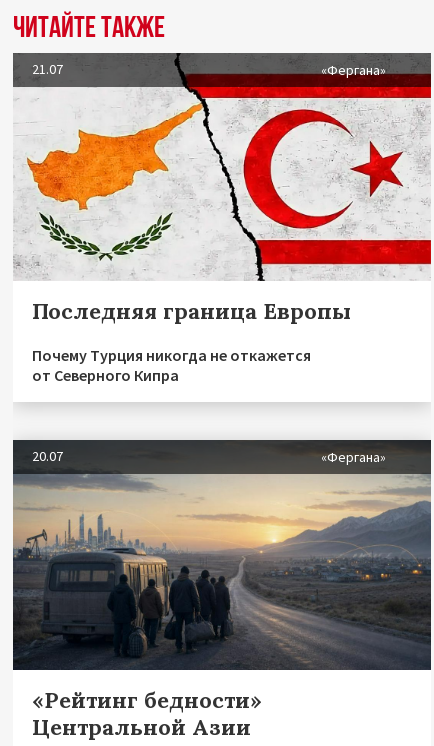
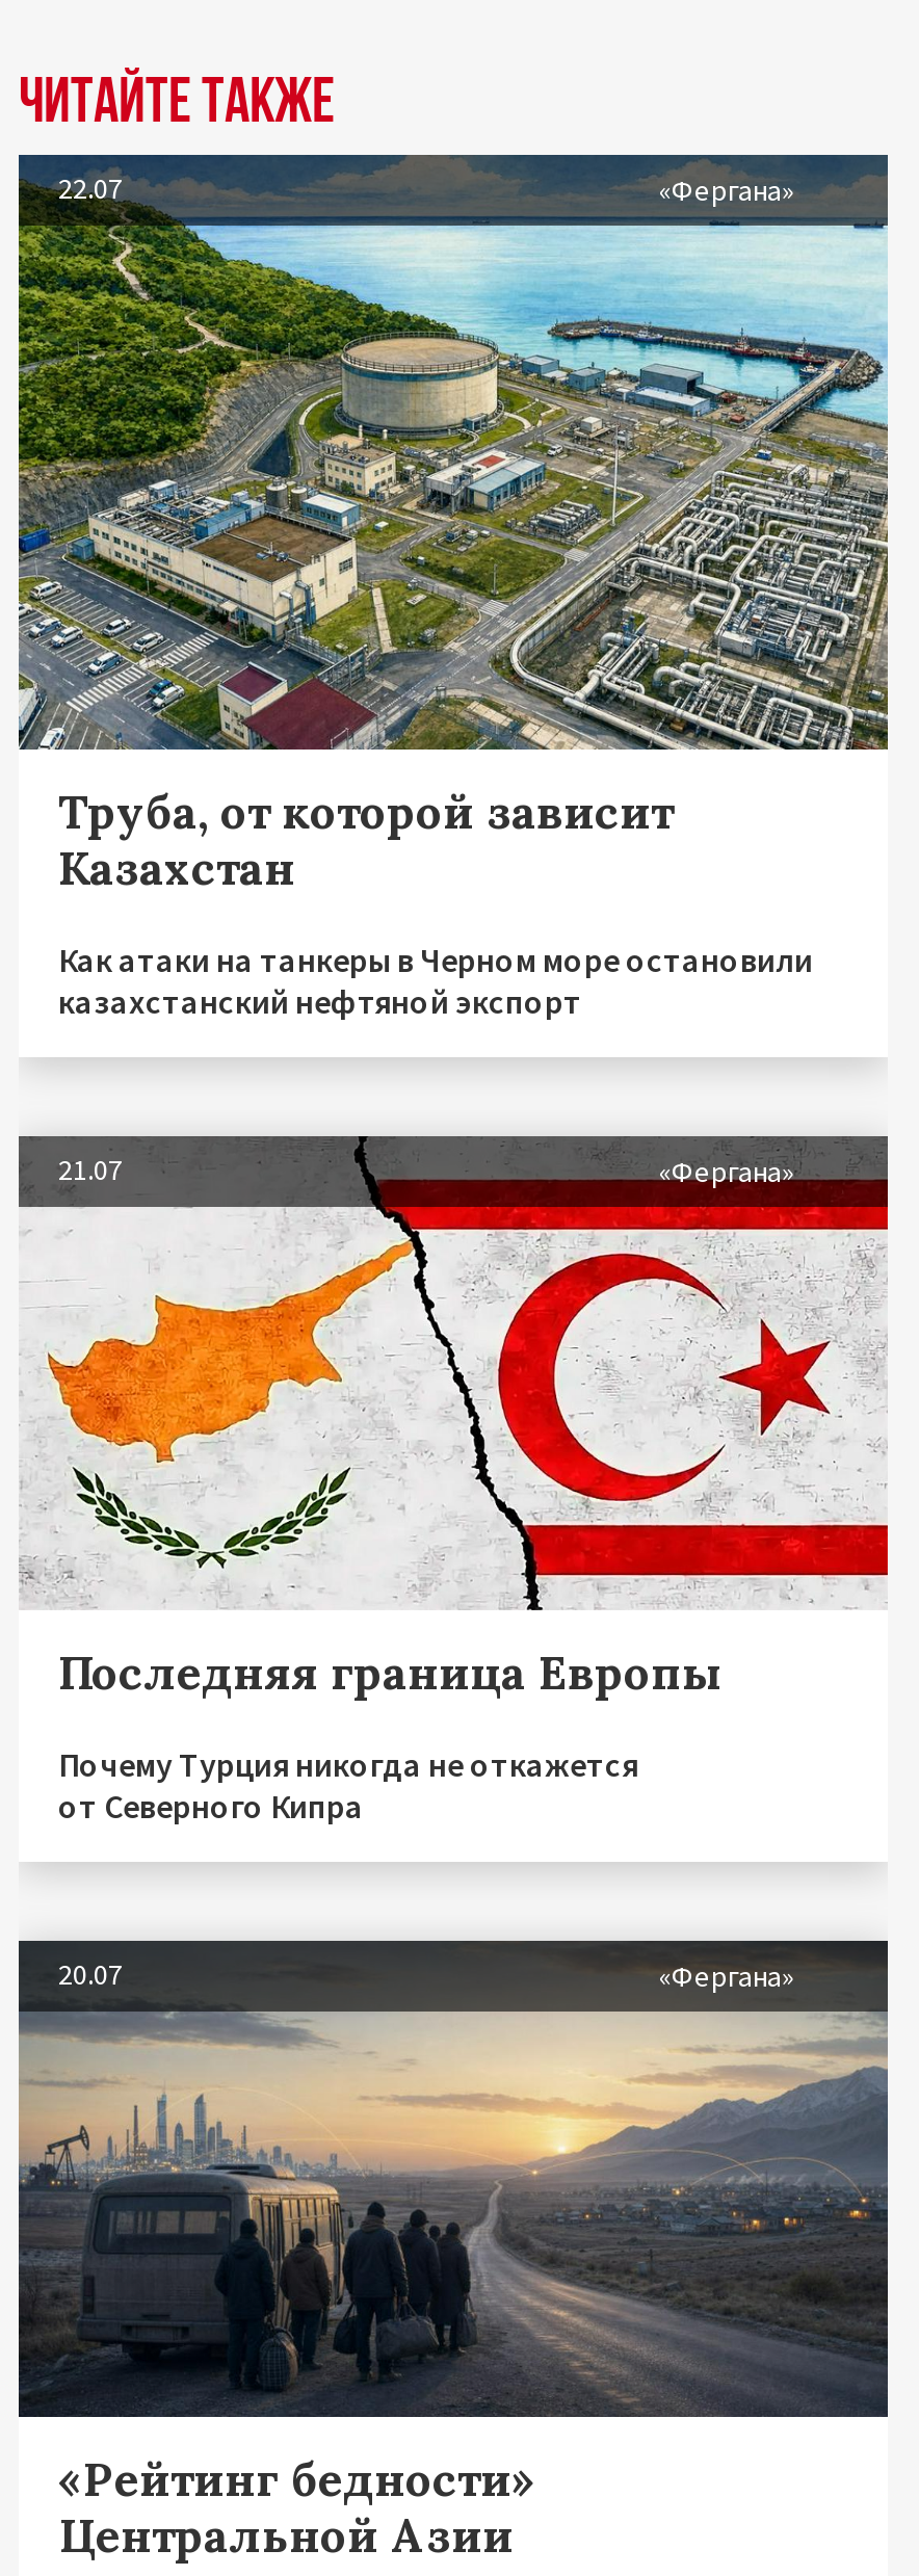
+ [image]
+ 22.07
+ «Фергана»

+ Труба, от которой зависит
+ Казахстан
+ Как атаки на танкеры в Черном море остановили
+ казахстанский нефтяной экспорт
